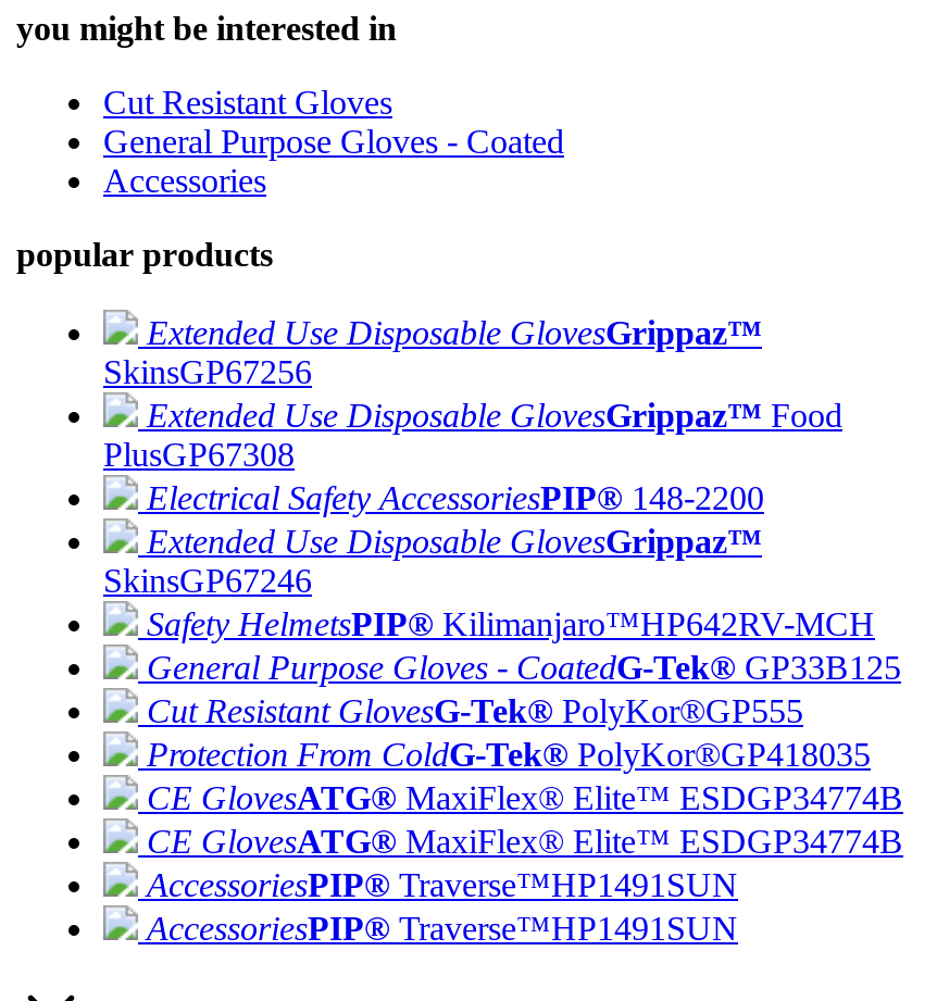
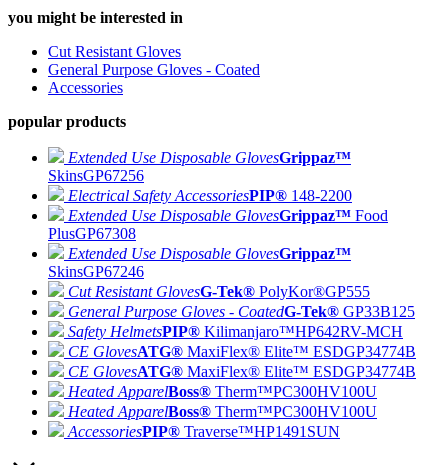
moved down: Extended Use Disposable GlovesGrippaz™ Food | PlusGP67308

moved up: Electrical Safety AccessoriesPIP® 148-2200

moved down: General Purpose Gloves - CoatedG-Tek® GP33B125 | Safety HelmetsPIP® Kilimanjaro™HP642RV-MCH

moved up: Cut Resistant GlovesG-Tek® PolyKor®GP555

- Protection From ColdG-Tek® PolyKor®GP418035

moved up: CE GlovesATG® MaxiFlex® Elite™ ESDGP34774B | CE GlovesATG® MaxiFlex® Elite™ ESDGP34774B

- AccessoriesPIP® Traverse™HP1491SUN
+ Heated ApparelBoss® Therm™PC300HV100U
+ Heated ApparelBoss® Therm™PC300HV100U
